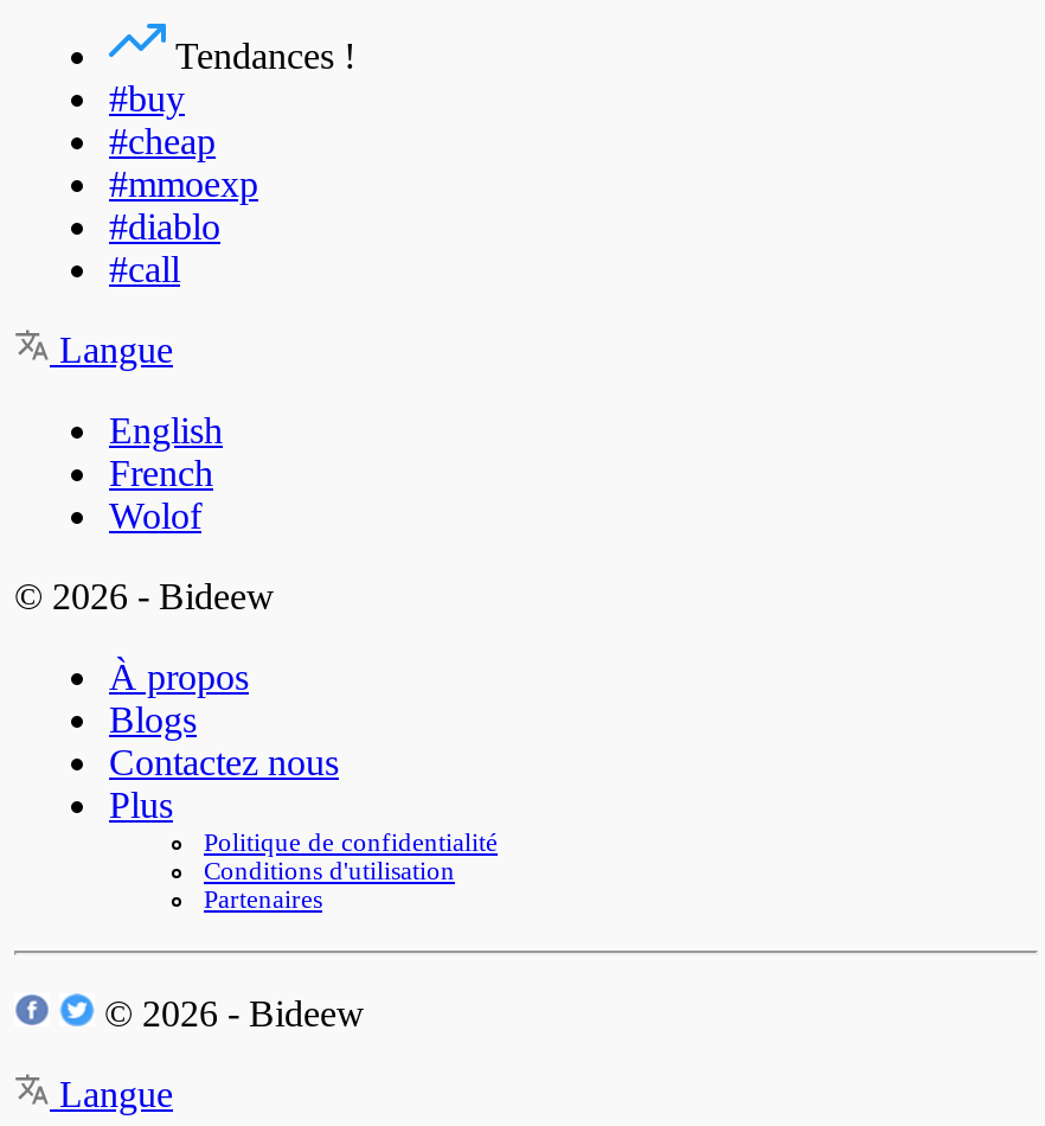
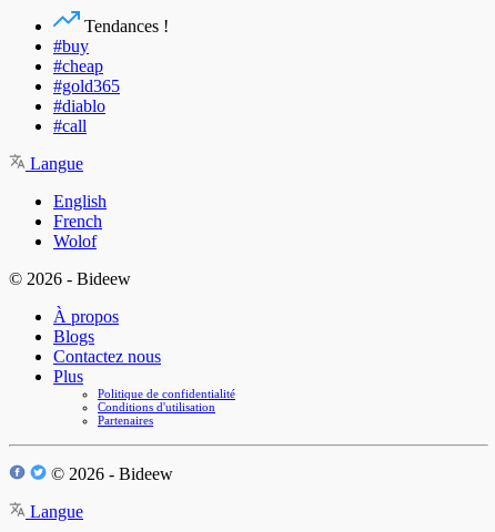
- #mmoexp
+ #gold365
